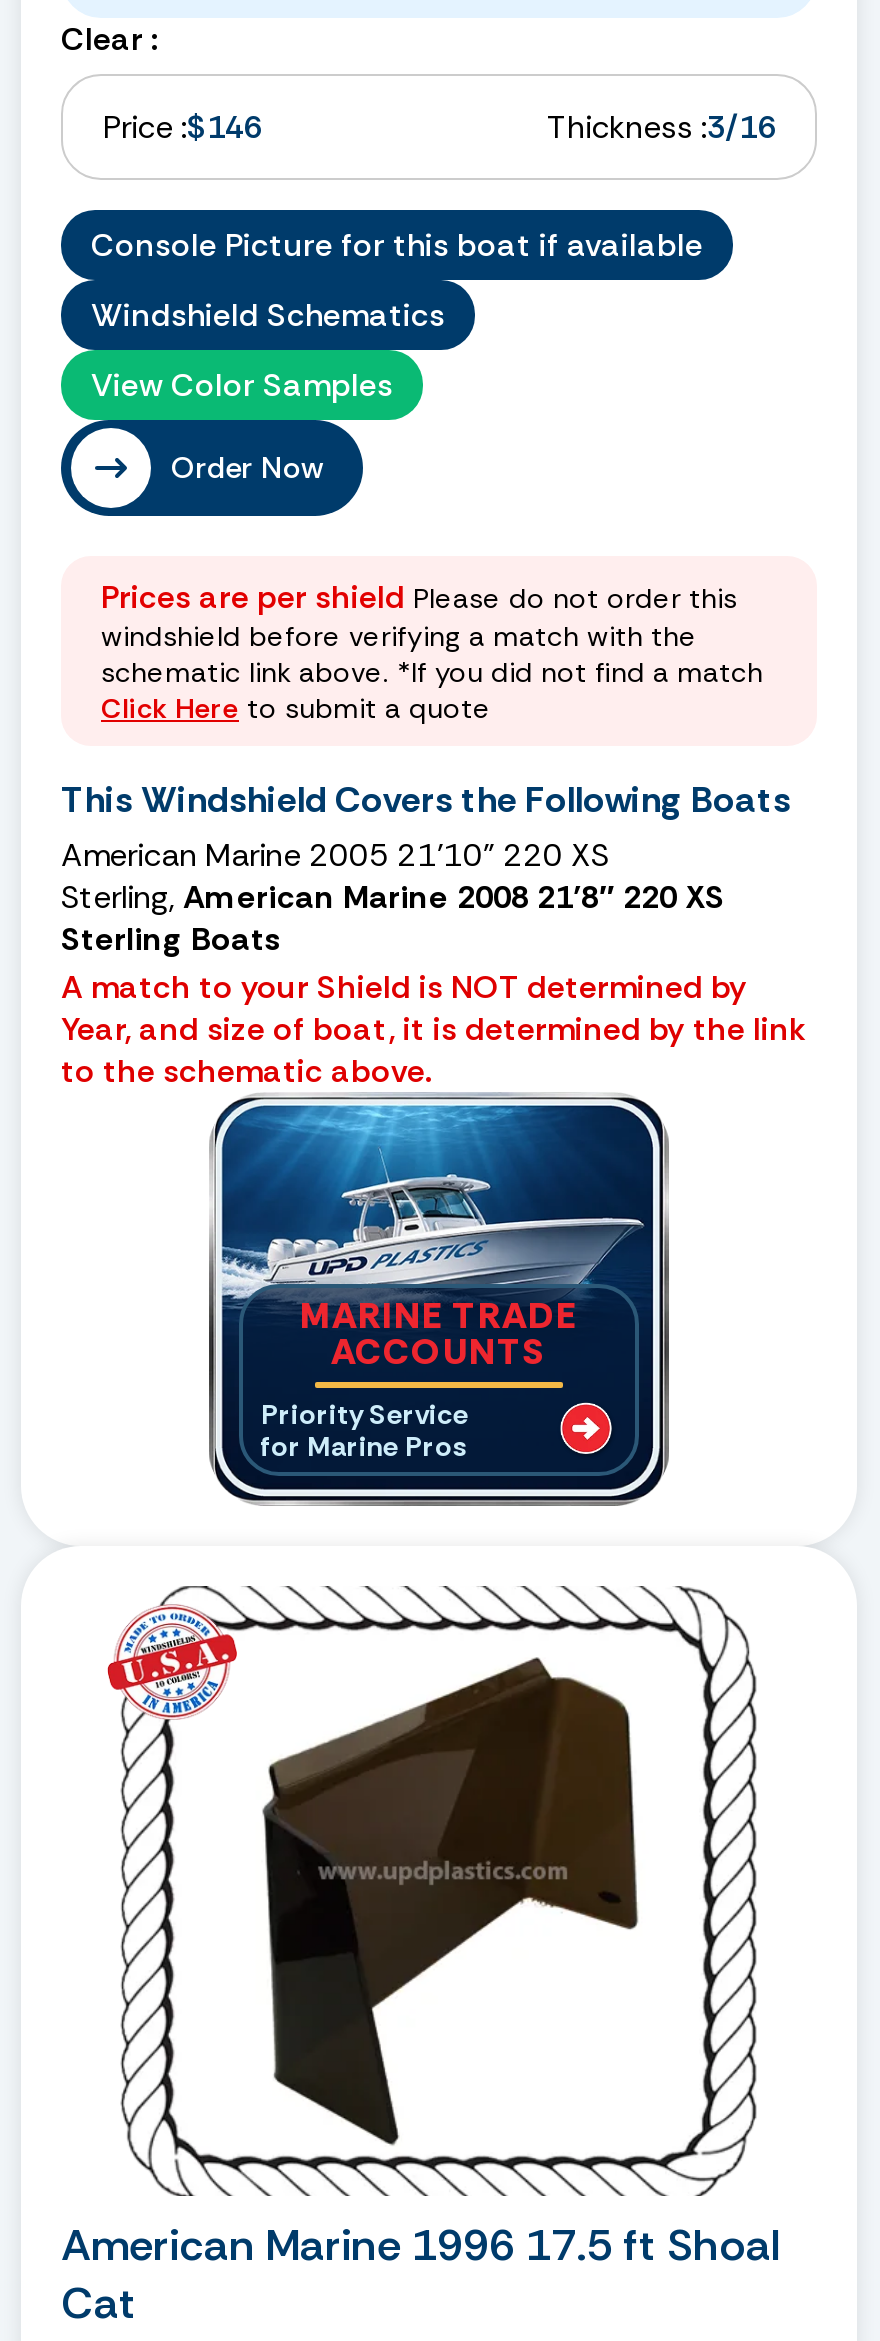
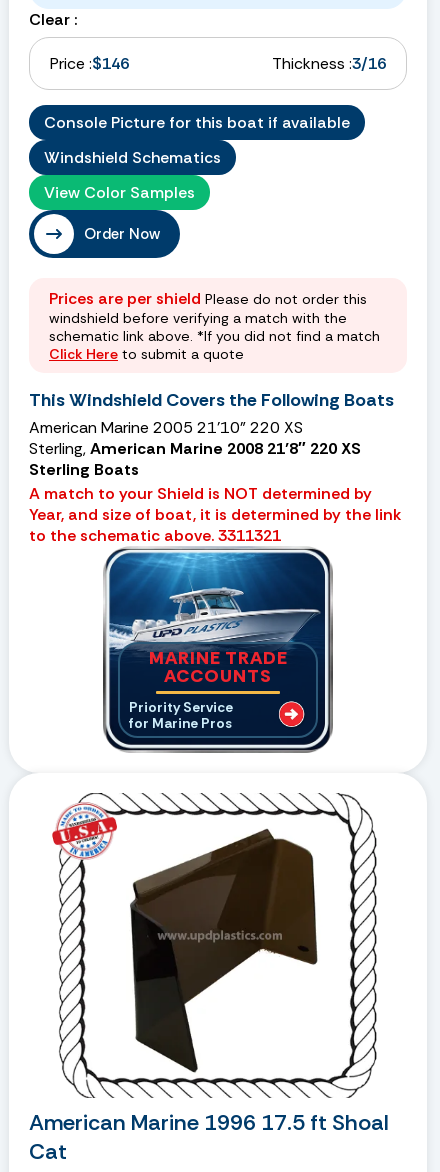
- to the schematic above.
+ to the schematic above. 3311321
